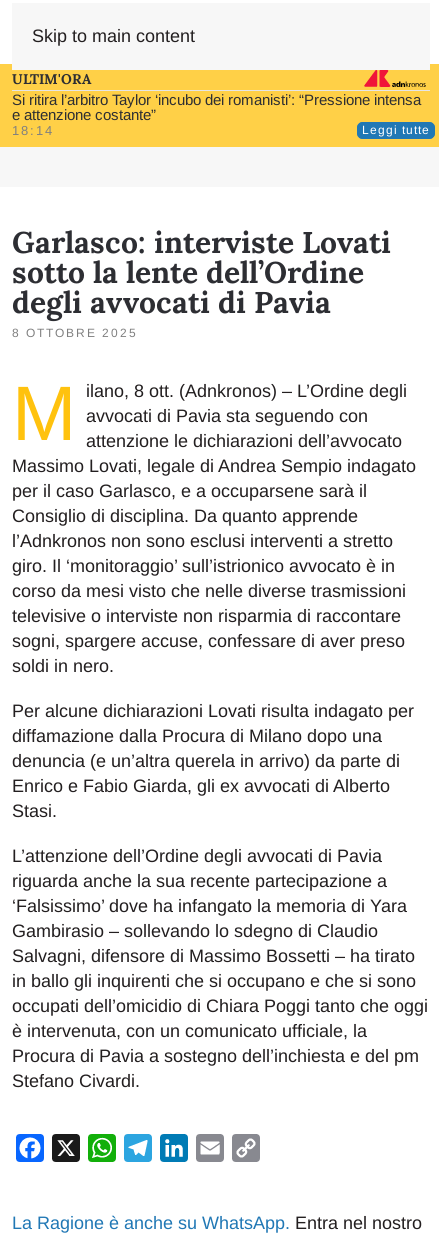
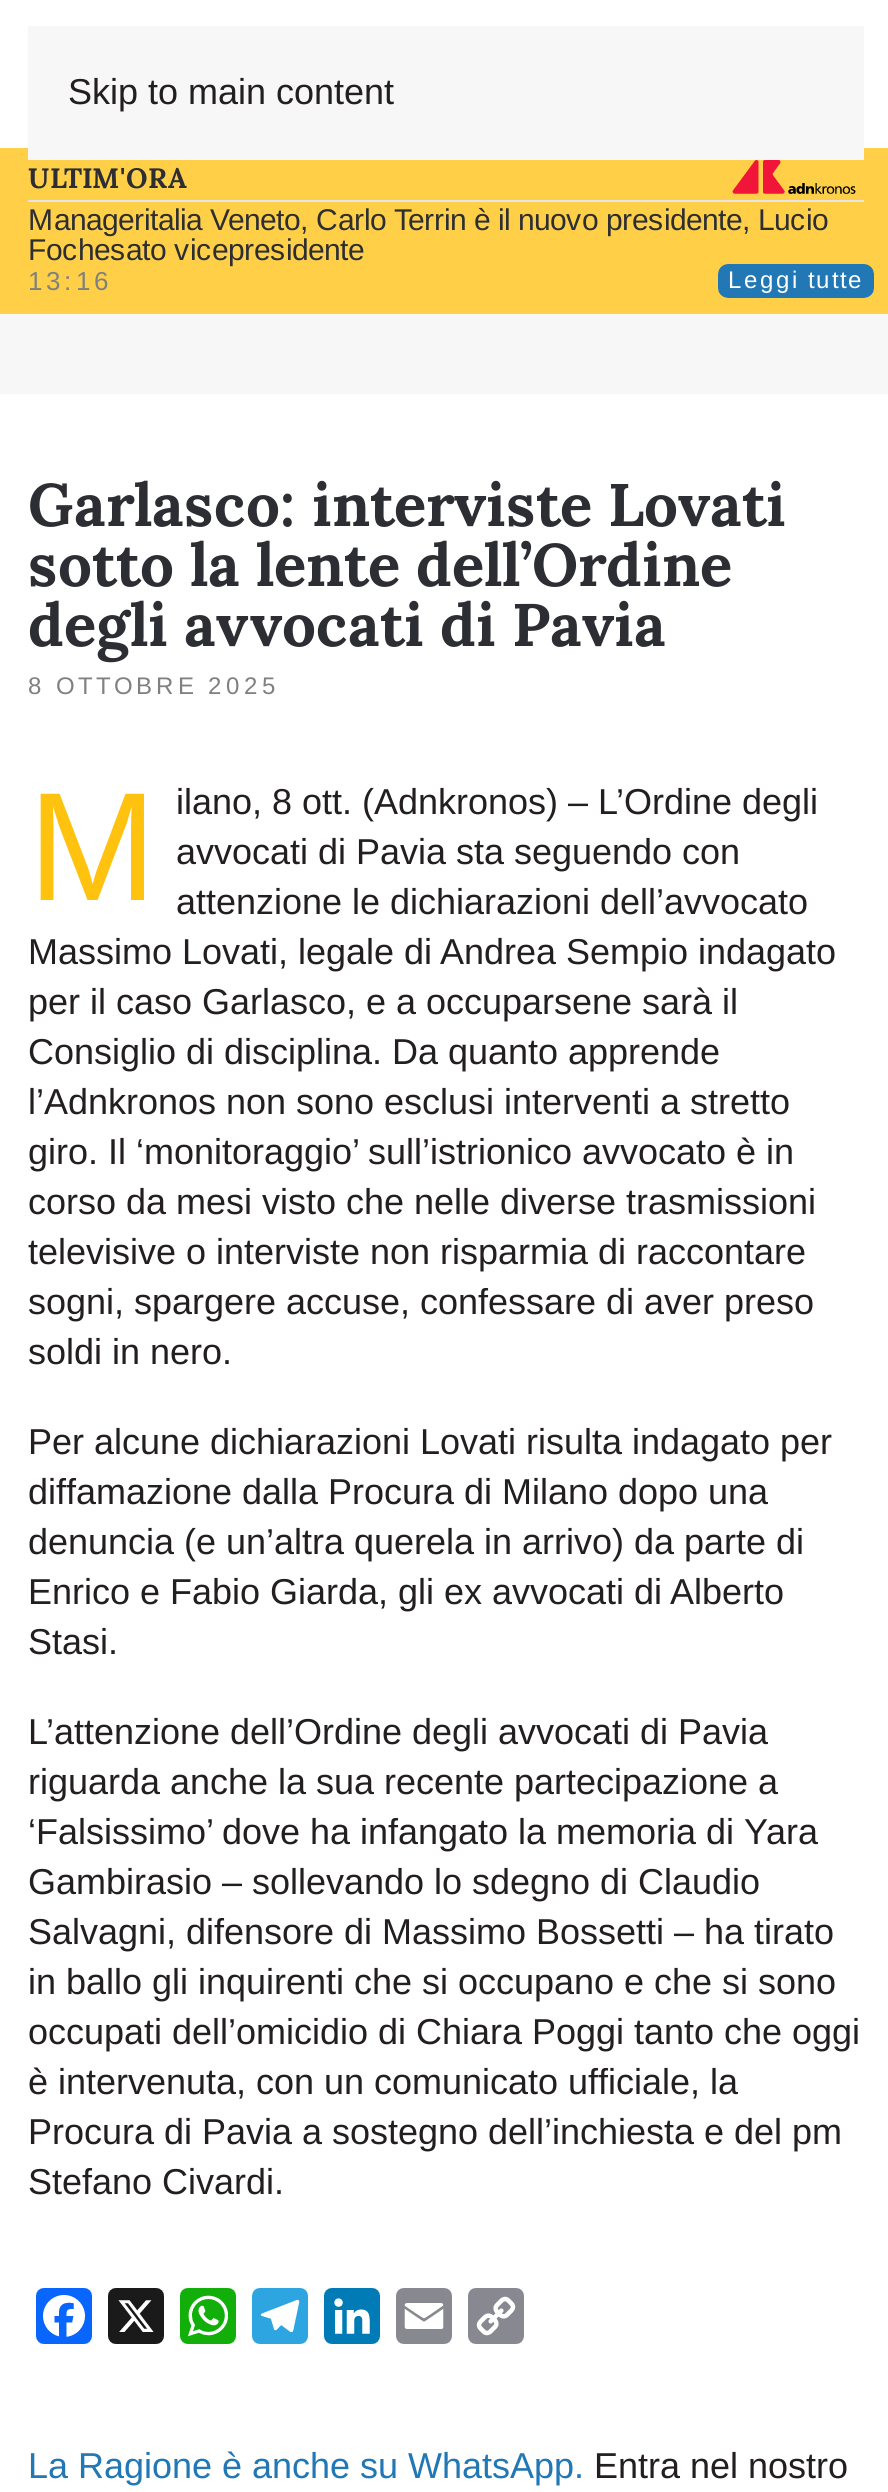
- Si ritira l’arbitro Taylor ‘incubo dei romanisti’: “Pressione intensa
- e attenzione costante”
- 18:14
+ Manageritalia Veneto, Carlo Terrin è il nuovo presidente, Lucio
+ Fochesato vicepresidente
+ 13:16
